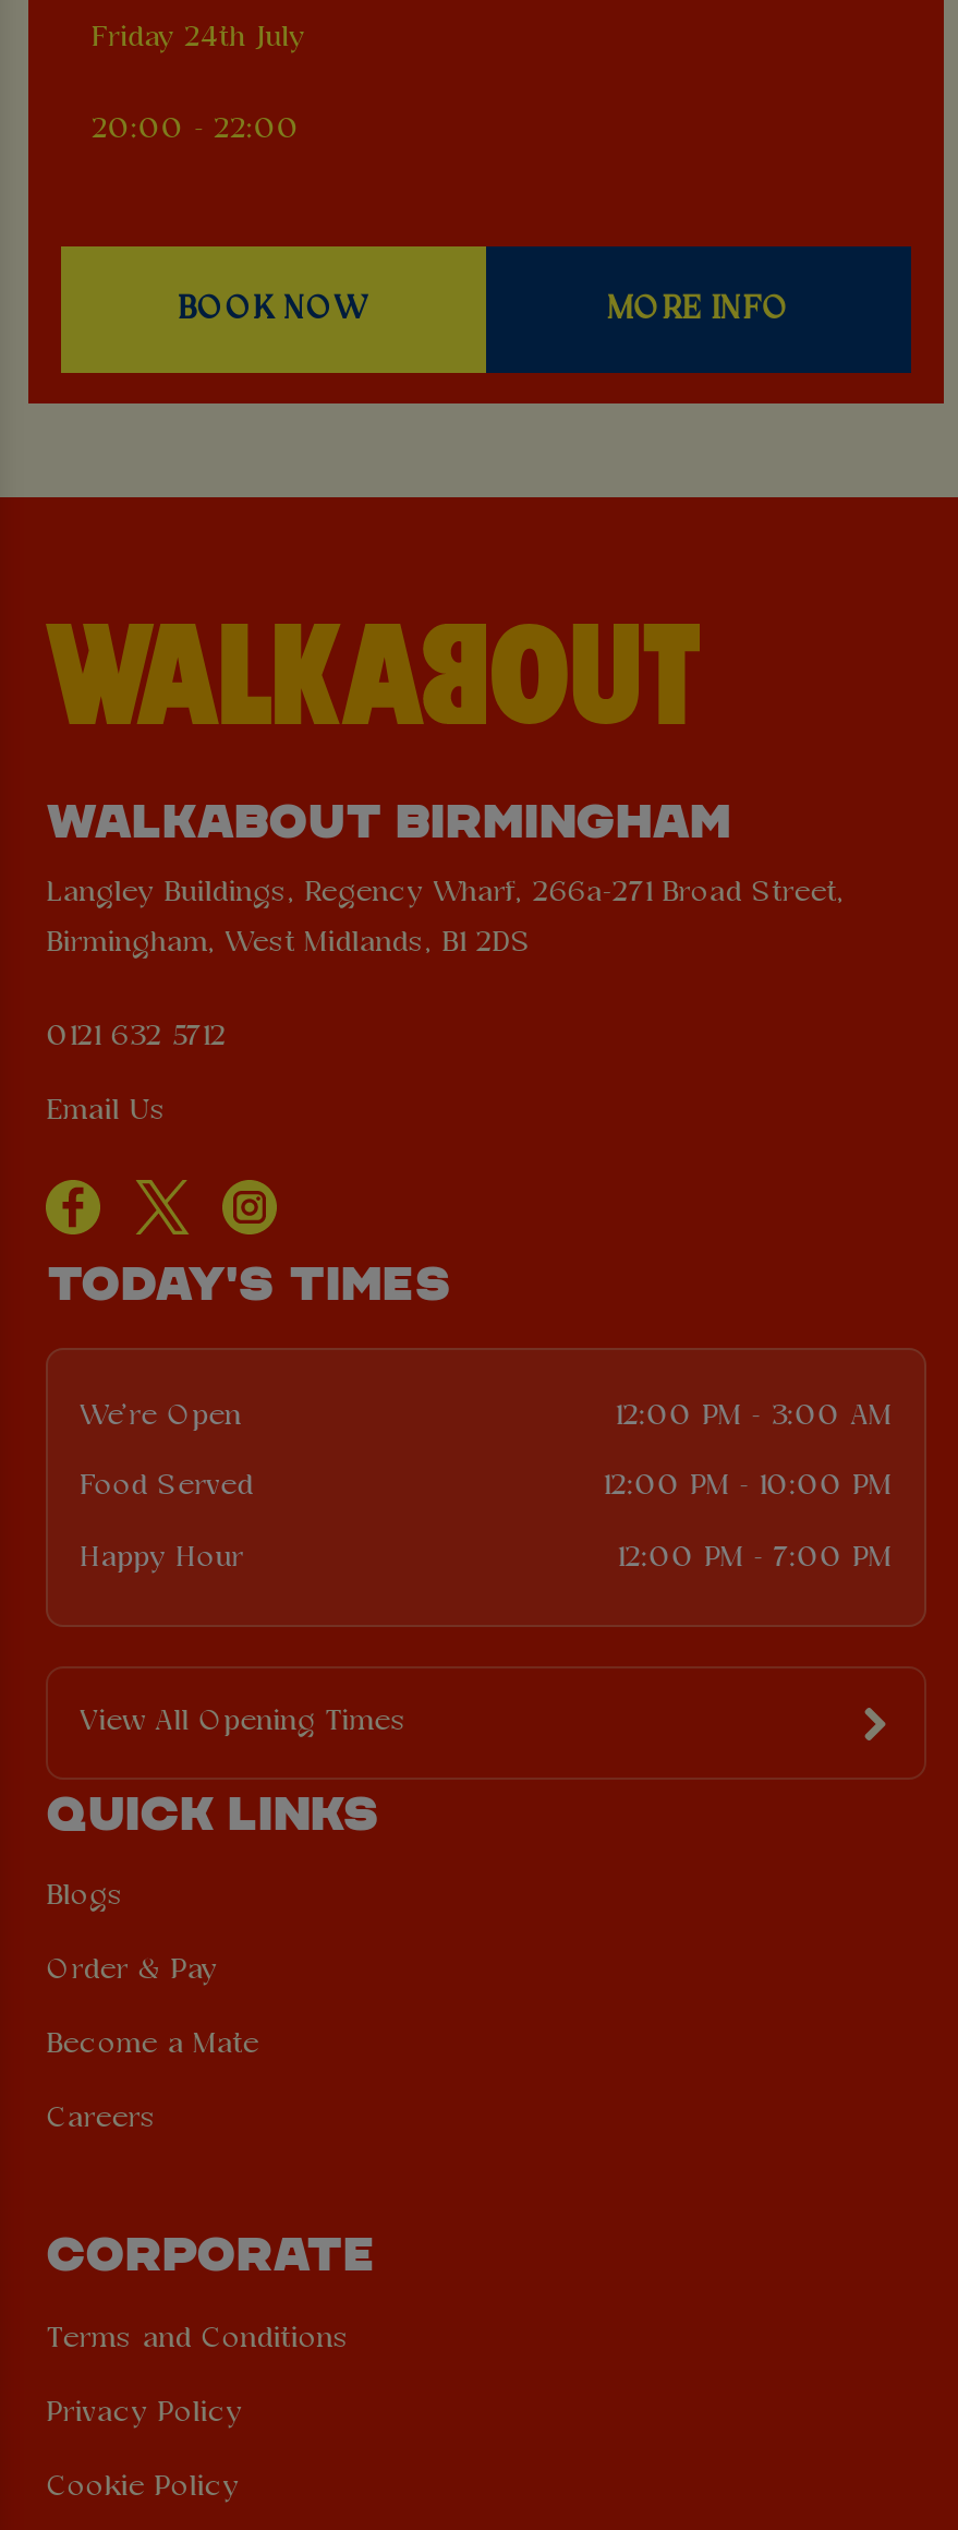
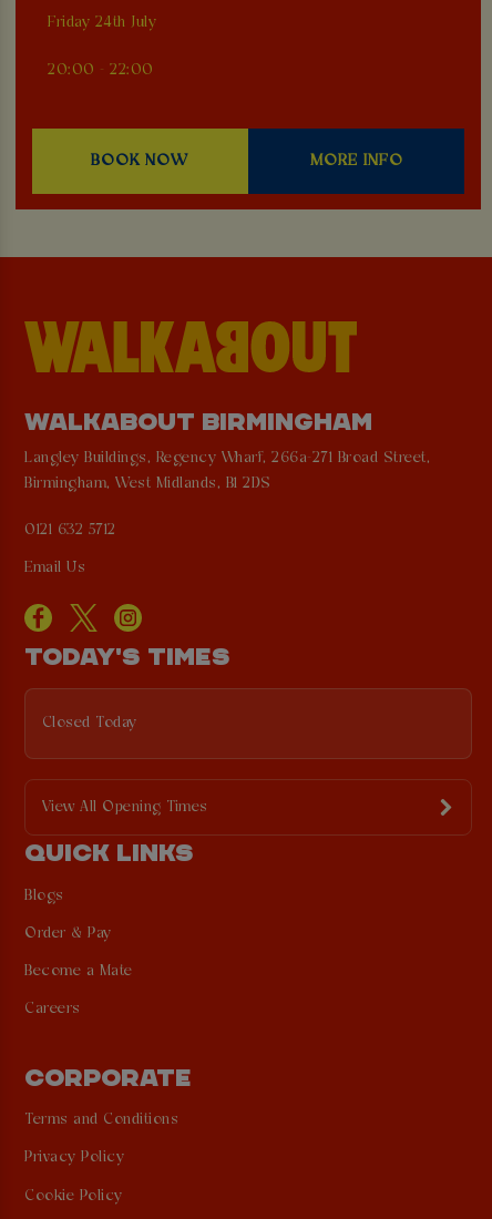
- We're Open
- 12:00 PM - 3:00 AM
- Food Served
- 12:00 PM - 10:00 PM
- Happy Hour
- 12:00 PM - 7:00 PM
+ Closed Today
